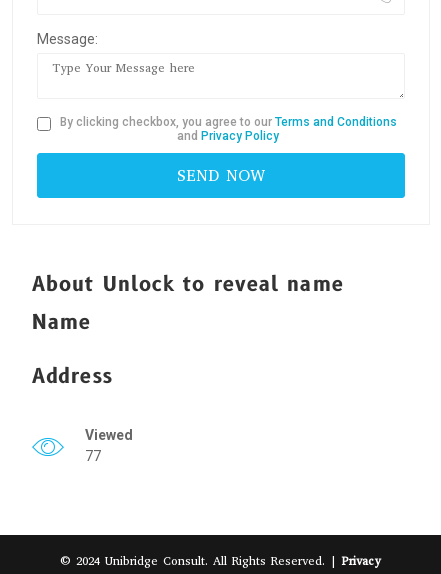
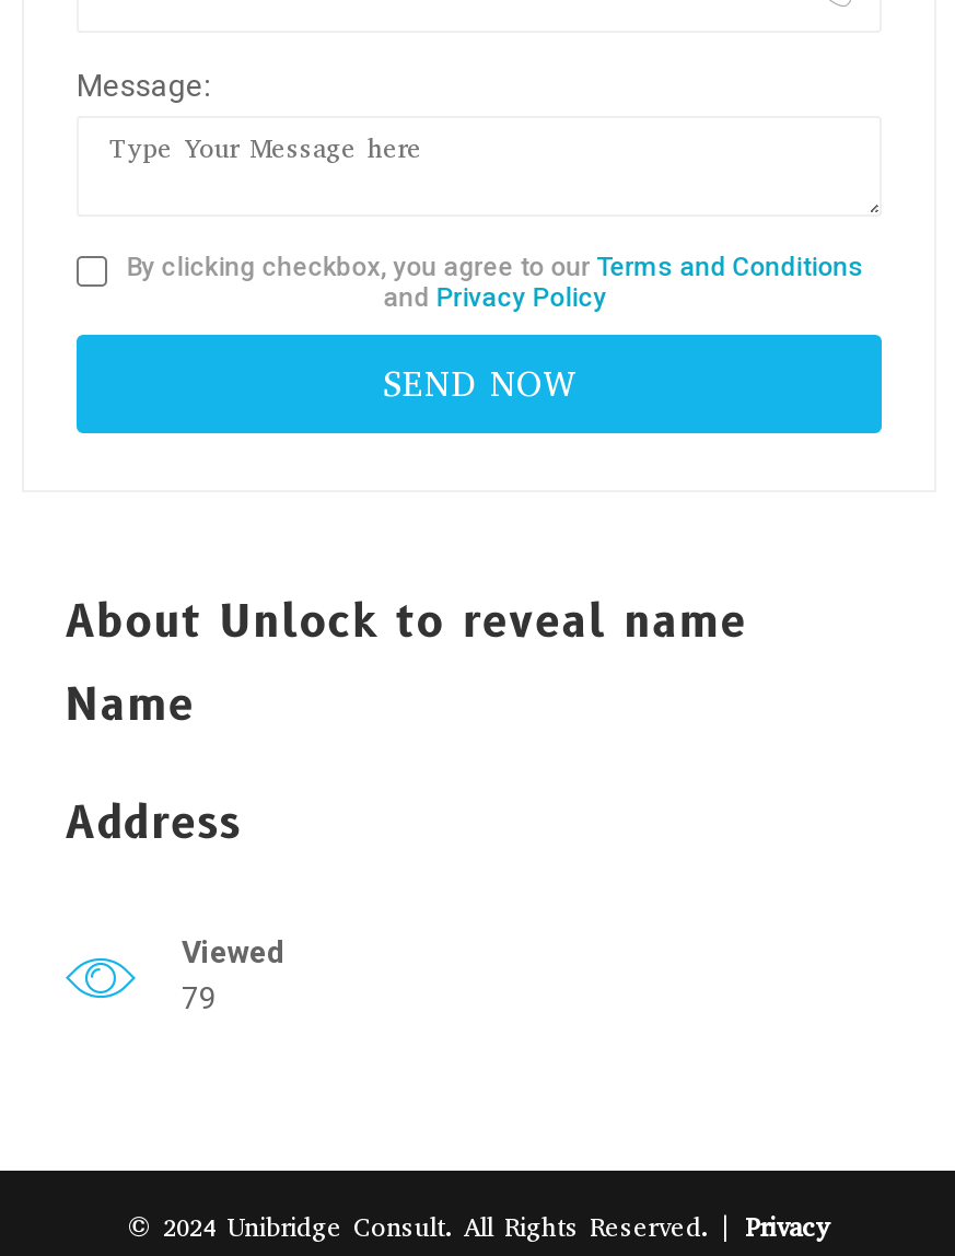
- 77
+ 79
